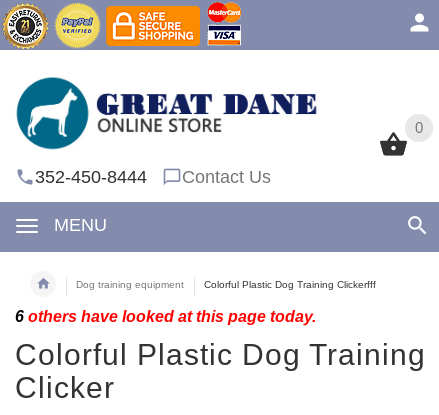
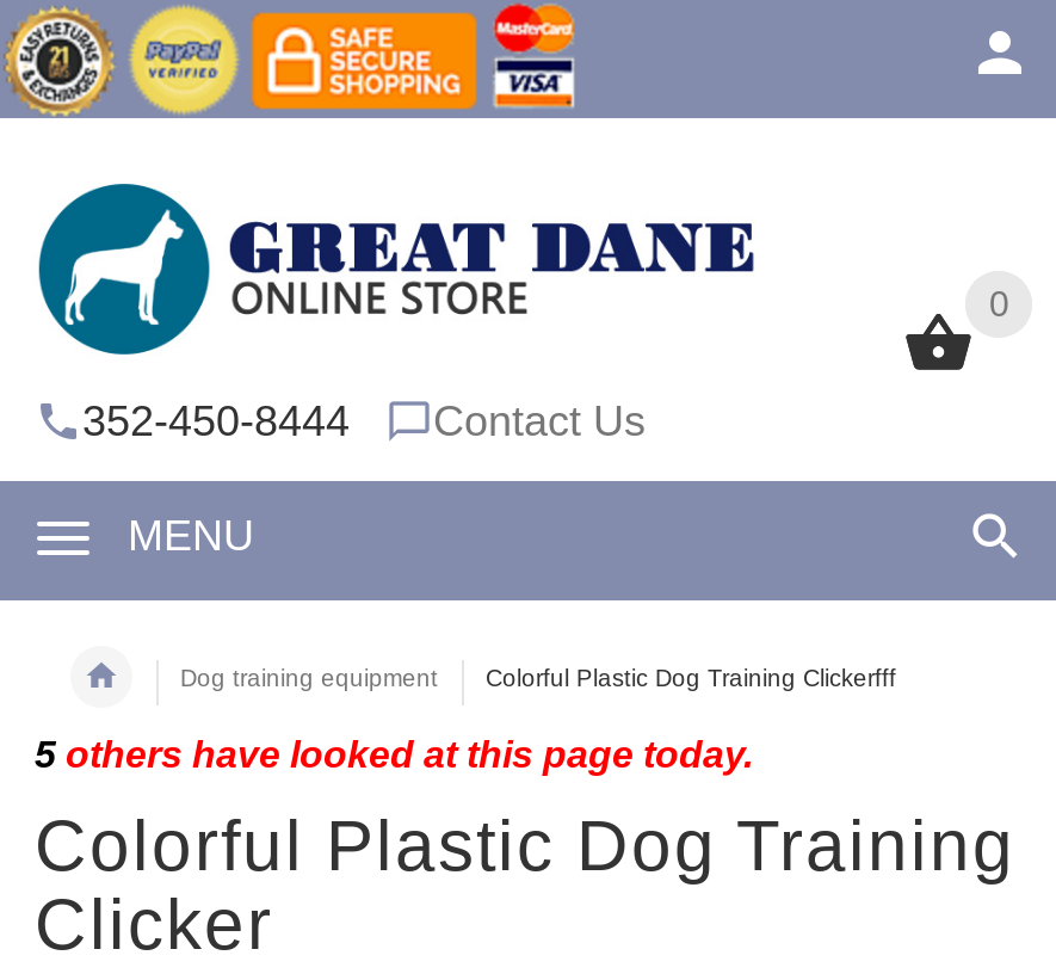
- 6 others have looked at this page today.
+ 5 others have looked at this page today.
